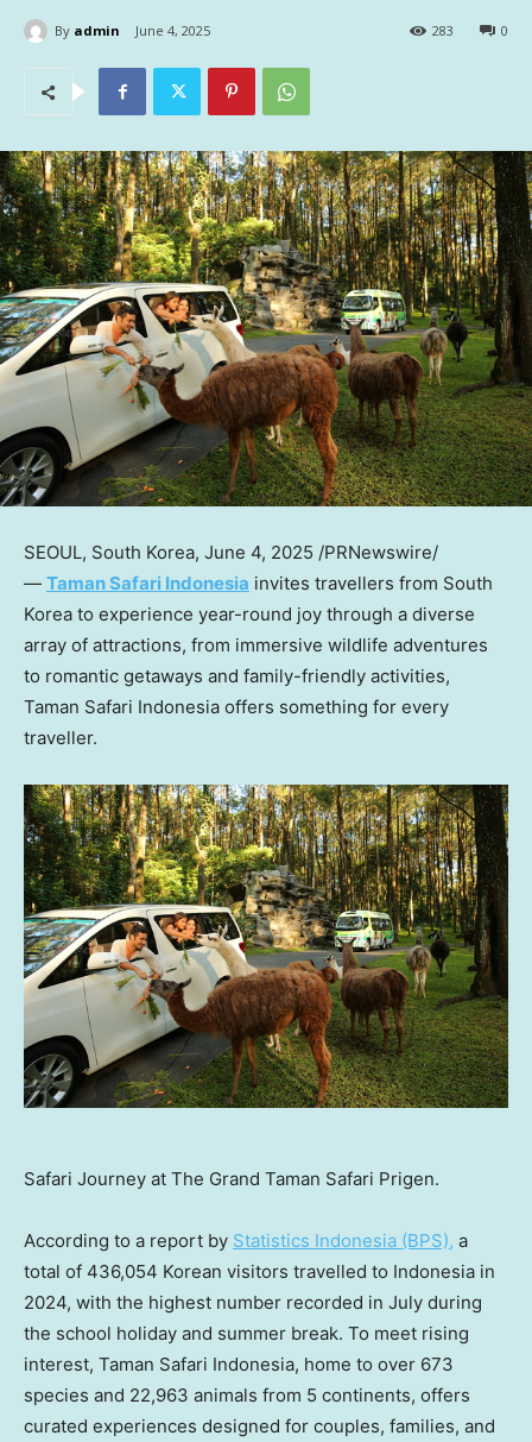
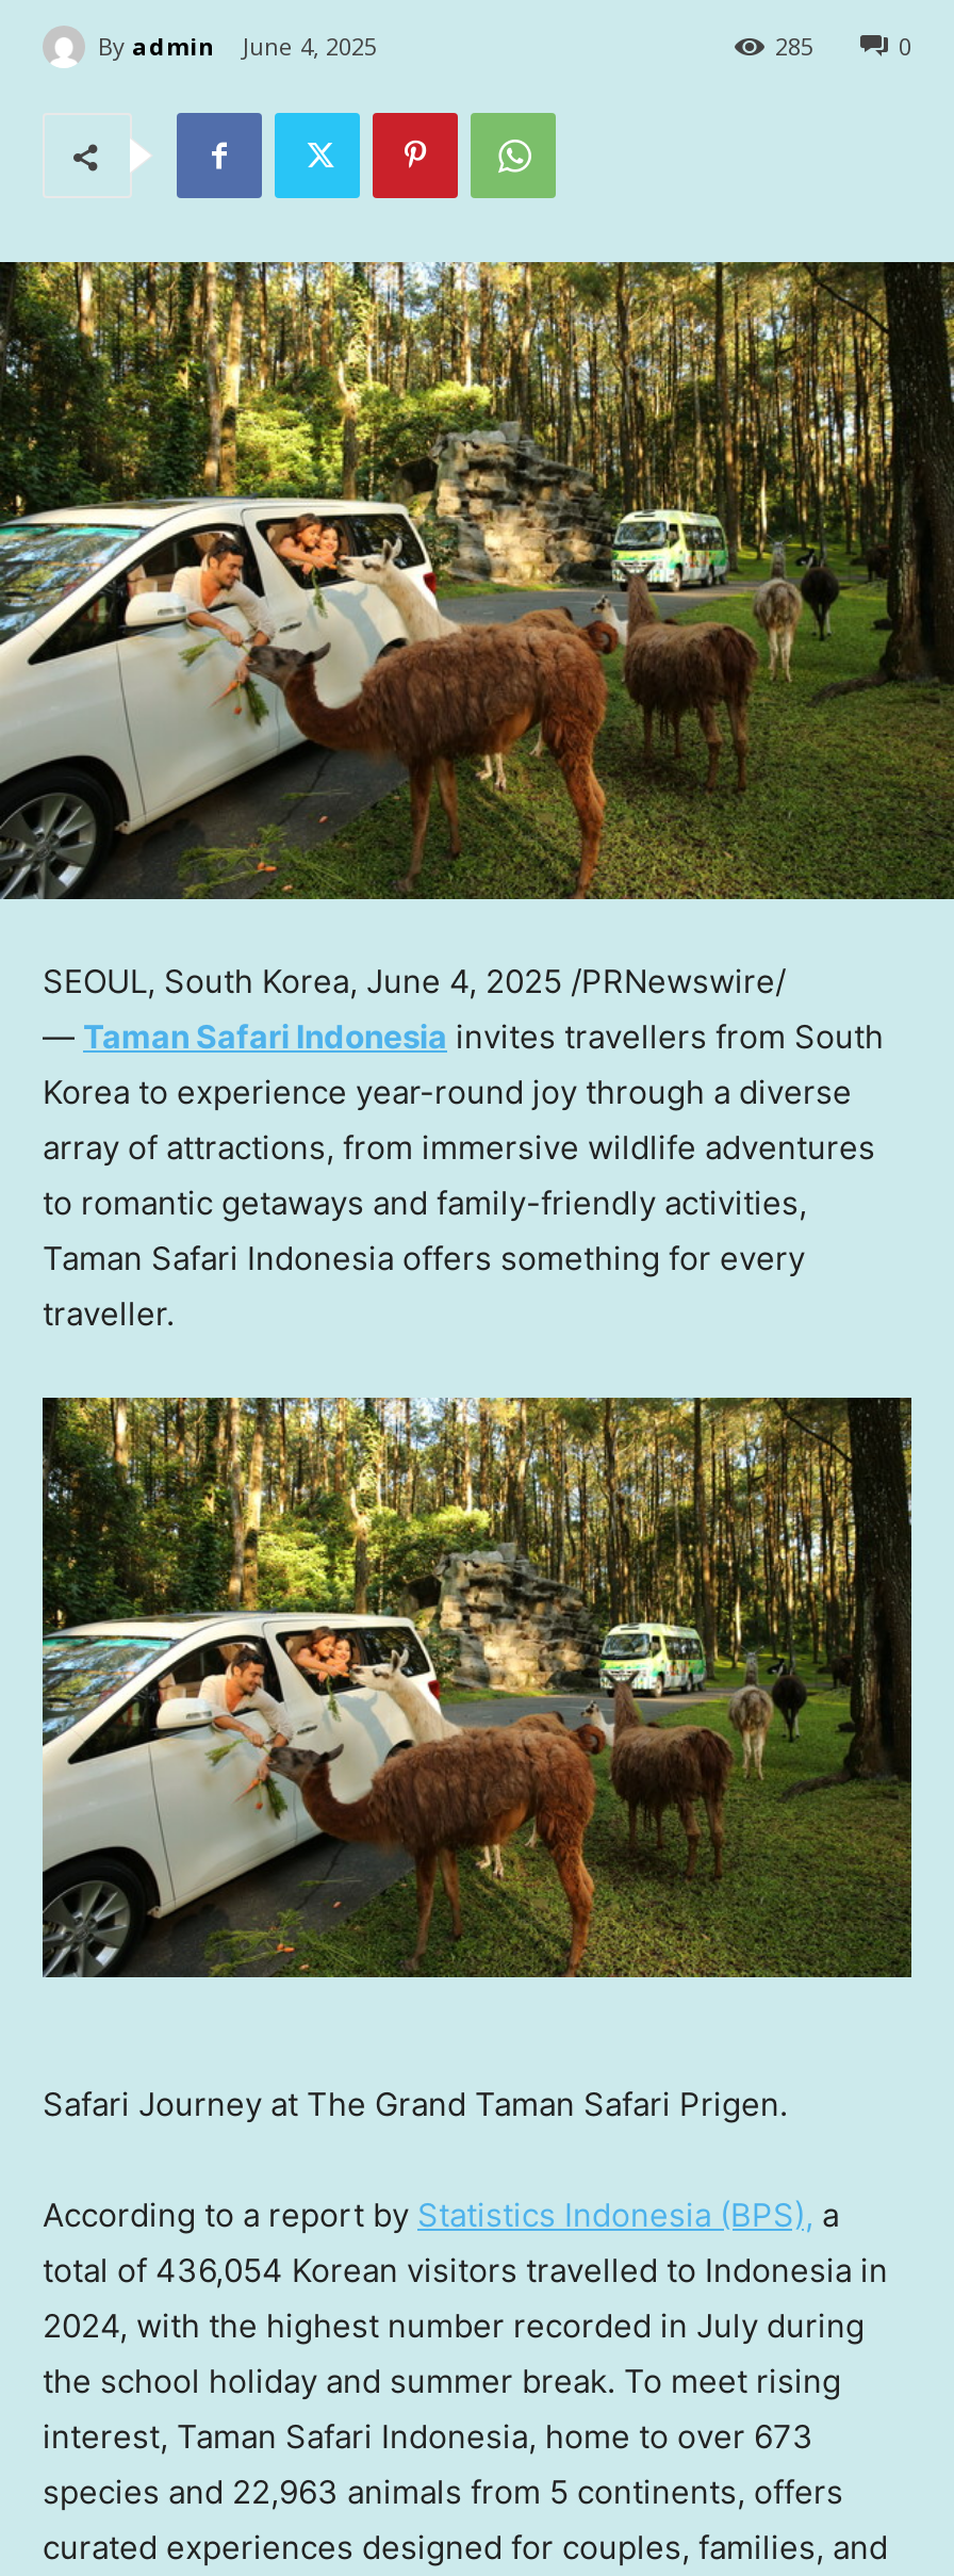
- 283
+ 285
